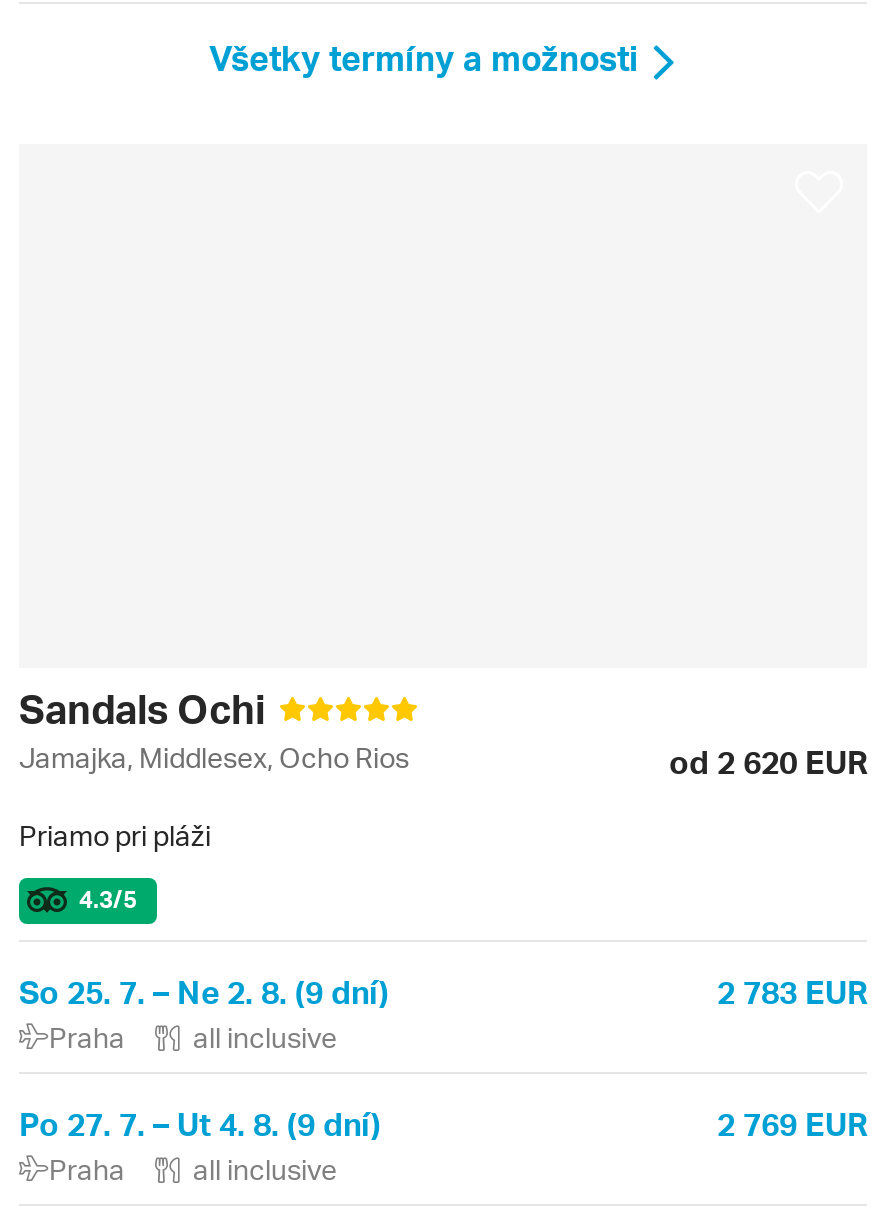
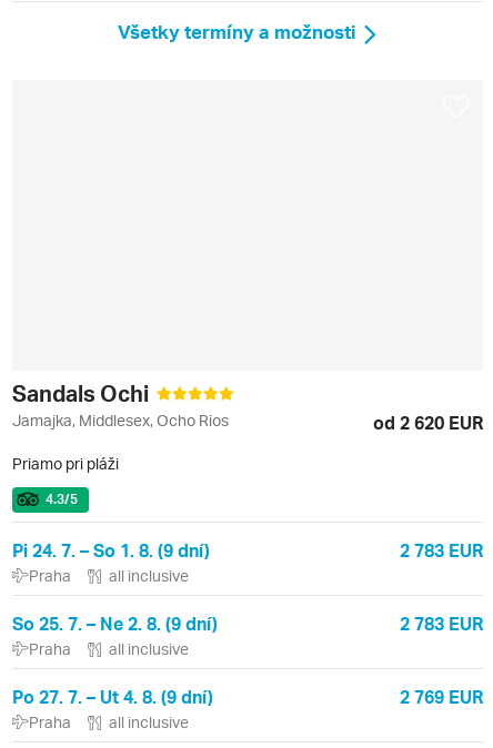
+ Pi 24. 7. – So 1. 8. (9 dní)
+ 2 783 EUR
+ Praha
+ all inclusive
